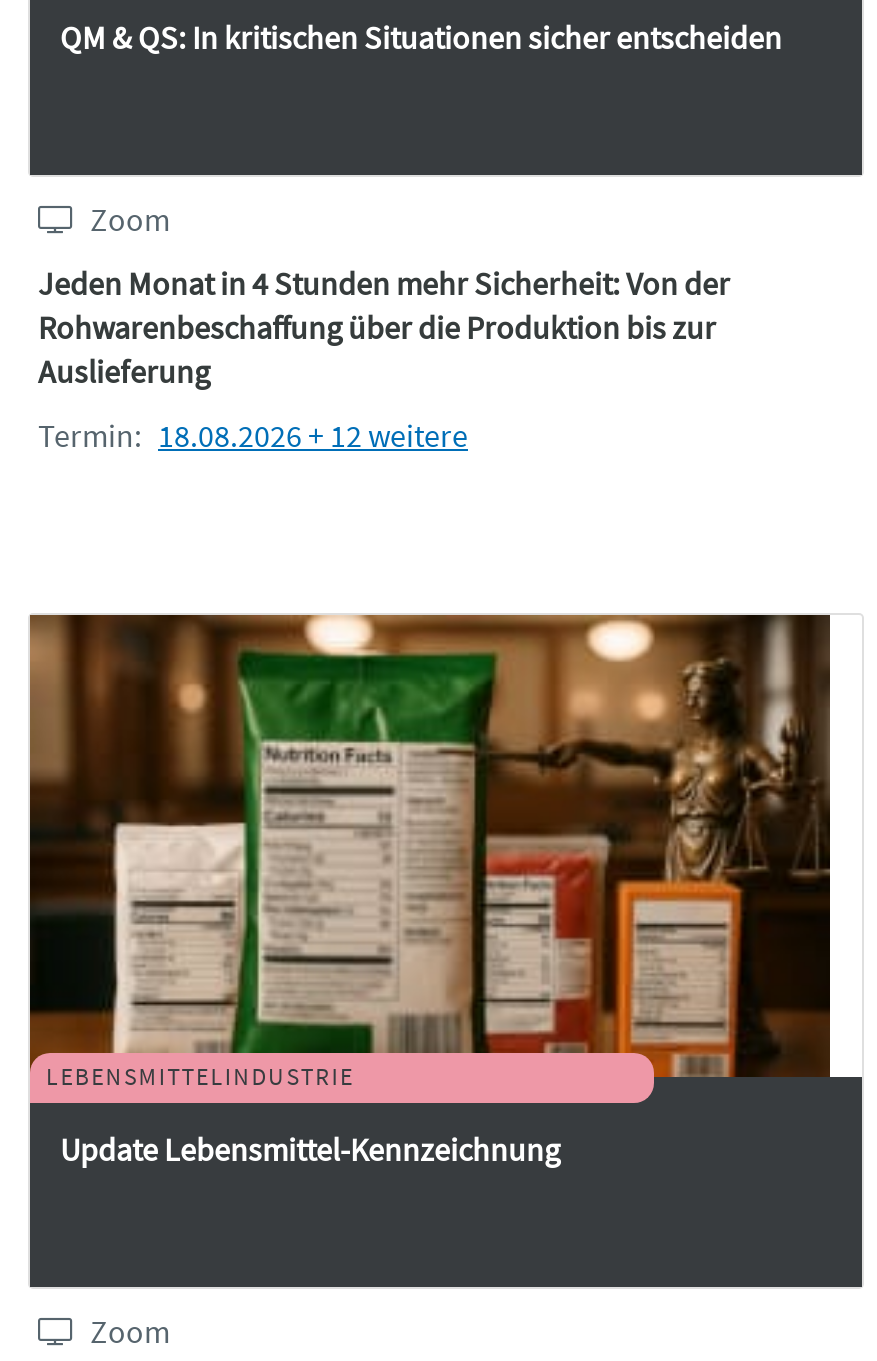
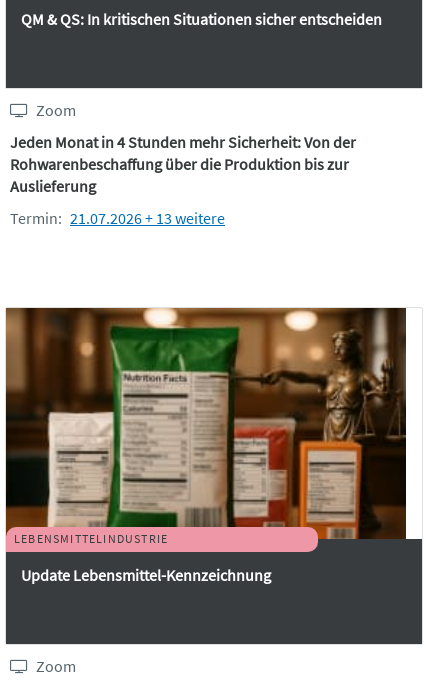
- Termin: 18.08.2026 + 12 weitere
+ Termin: 21.07.2026 + 13 weitere
